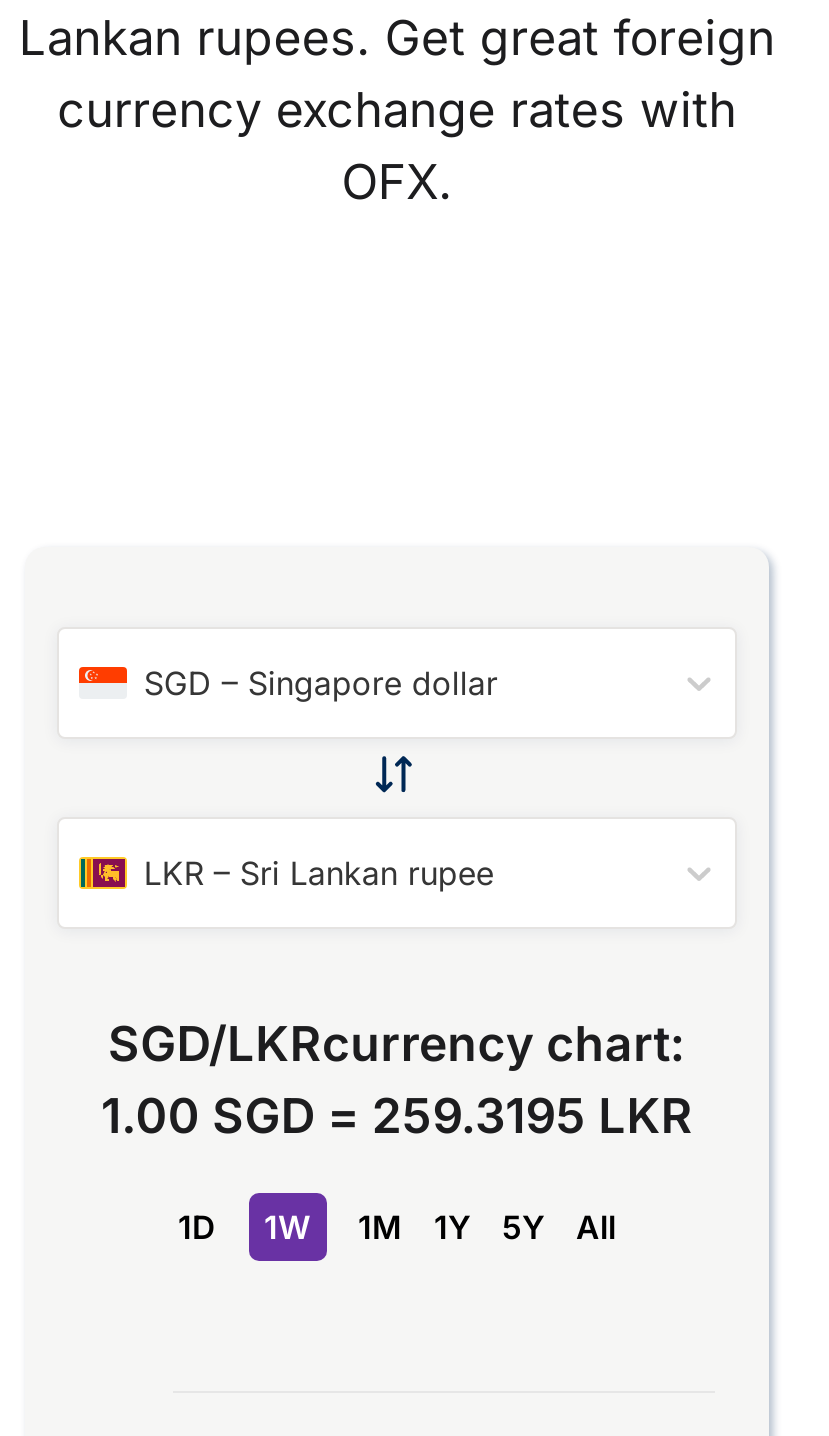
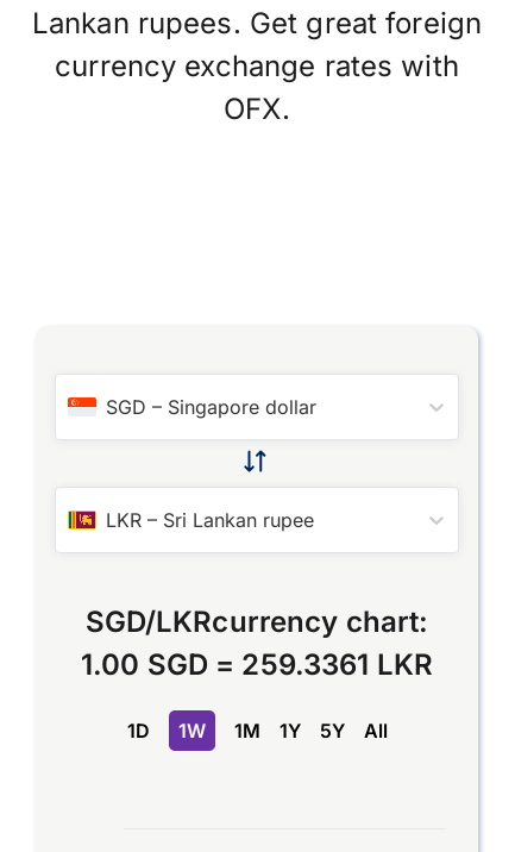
- 1.00 SGD = 259.3195 LKR
+ 1.00 SGD = 259.3361 LKR
